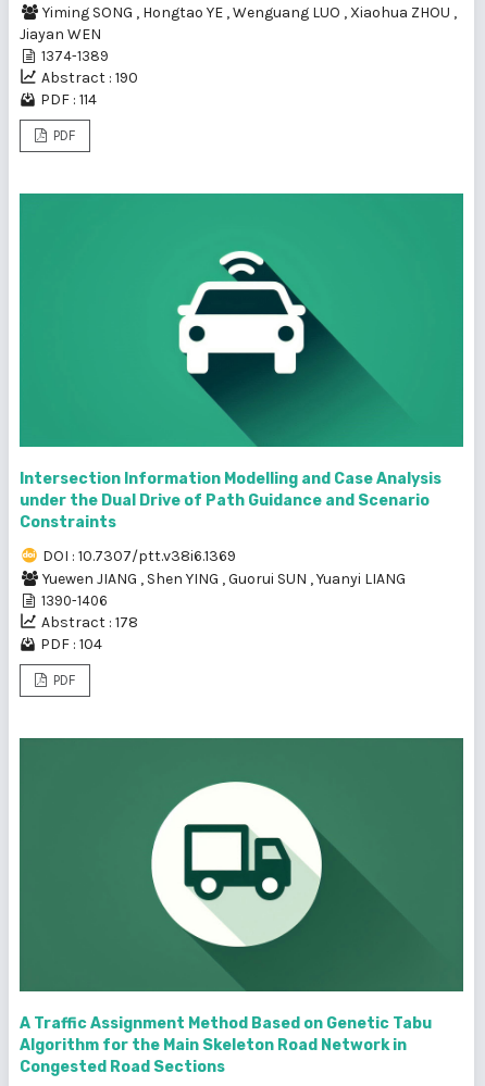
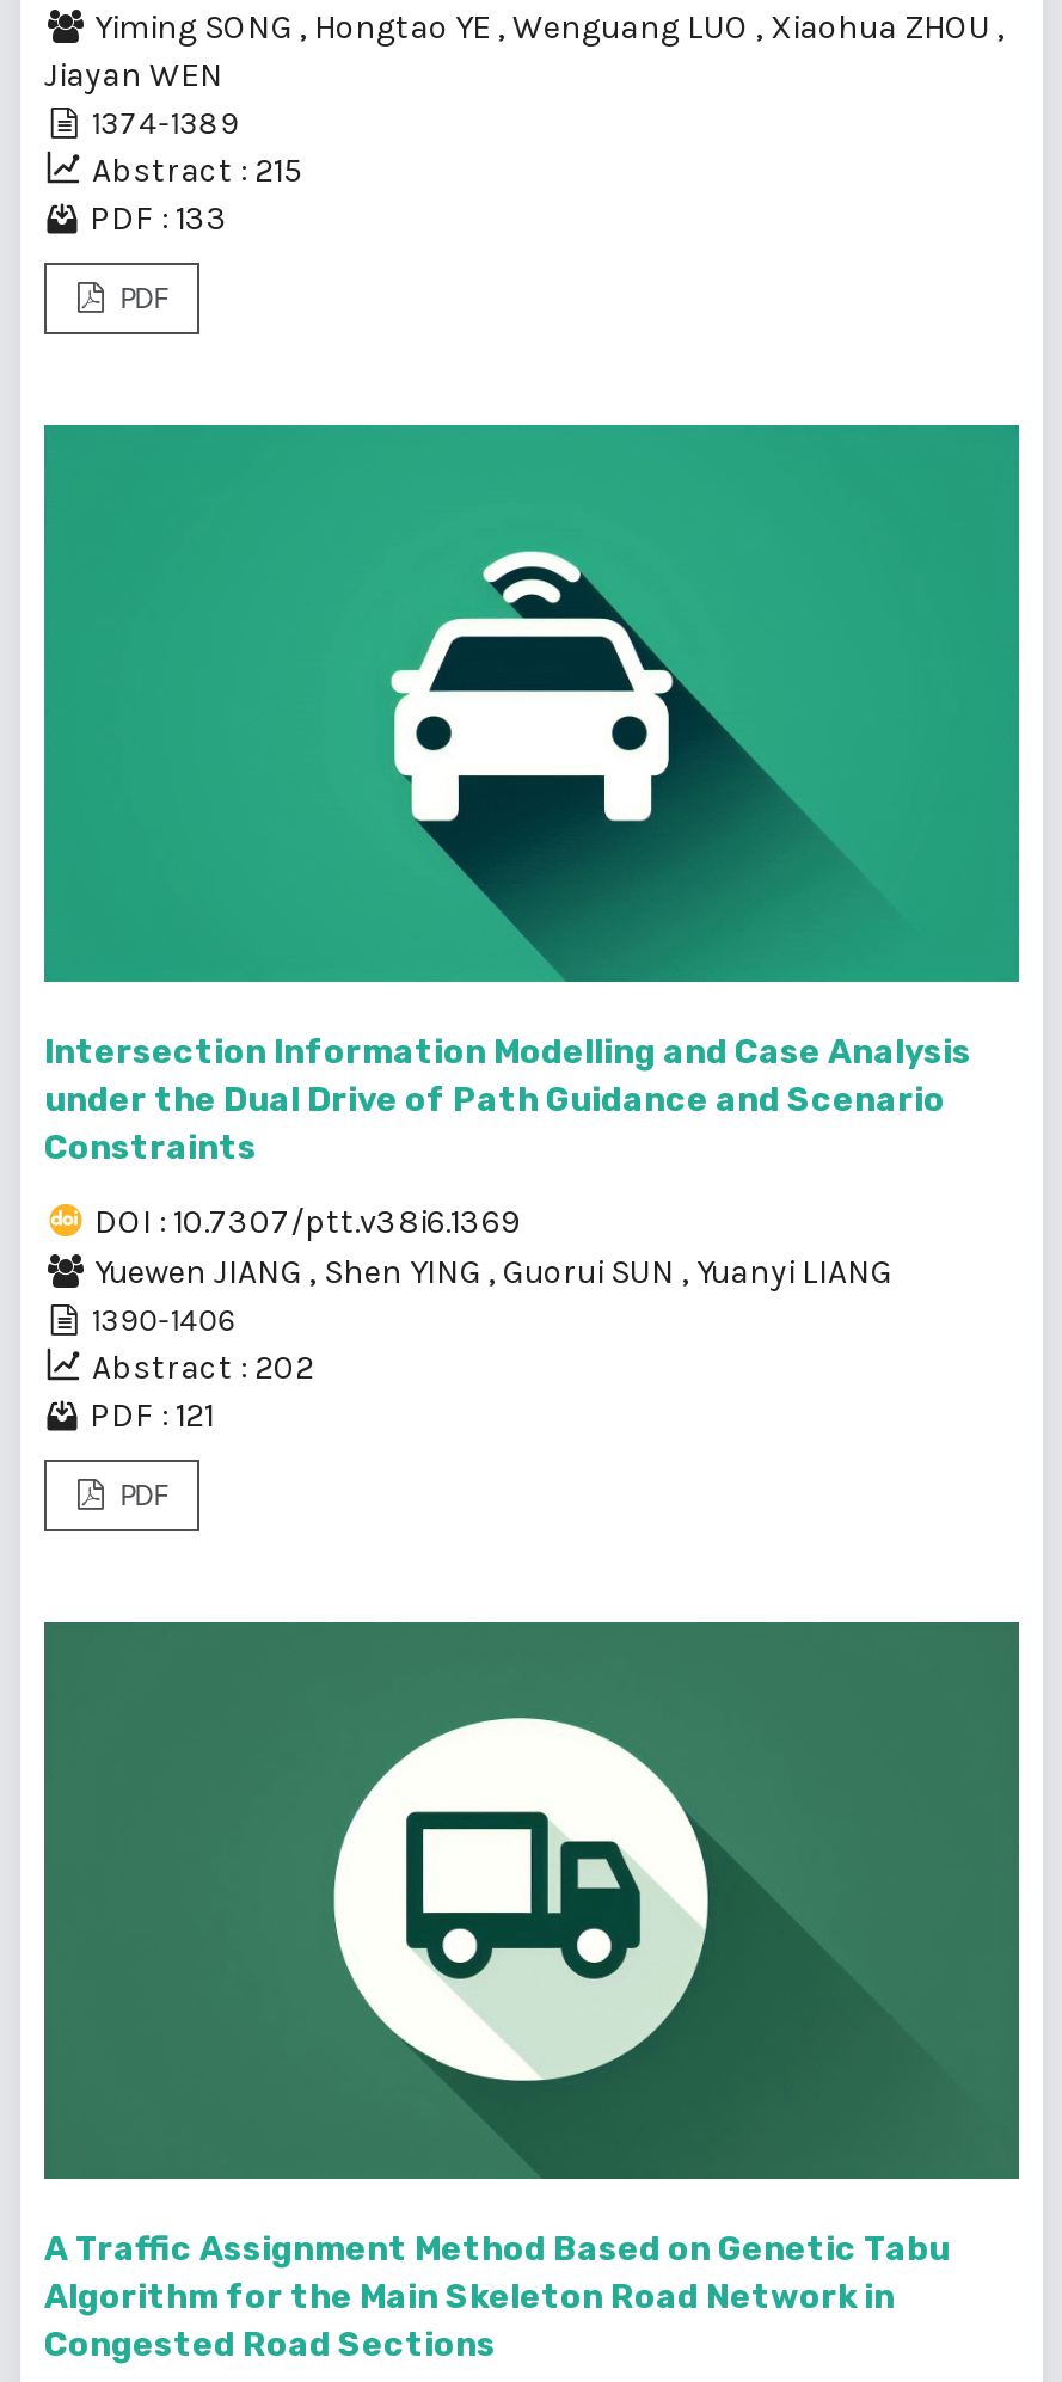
- Abstract : 190
+ Abstract : 215

- PDF : 114
+ PDF : 133

- Abstract : 178
+ Abstract : 202

- PDF : 104
+ PDF : 121
